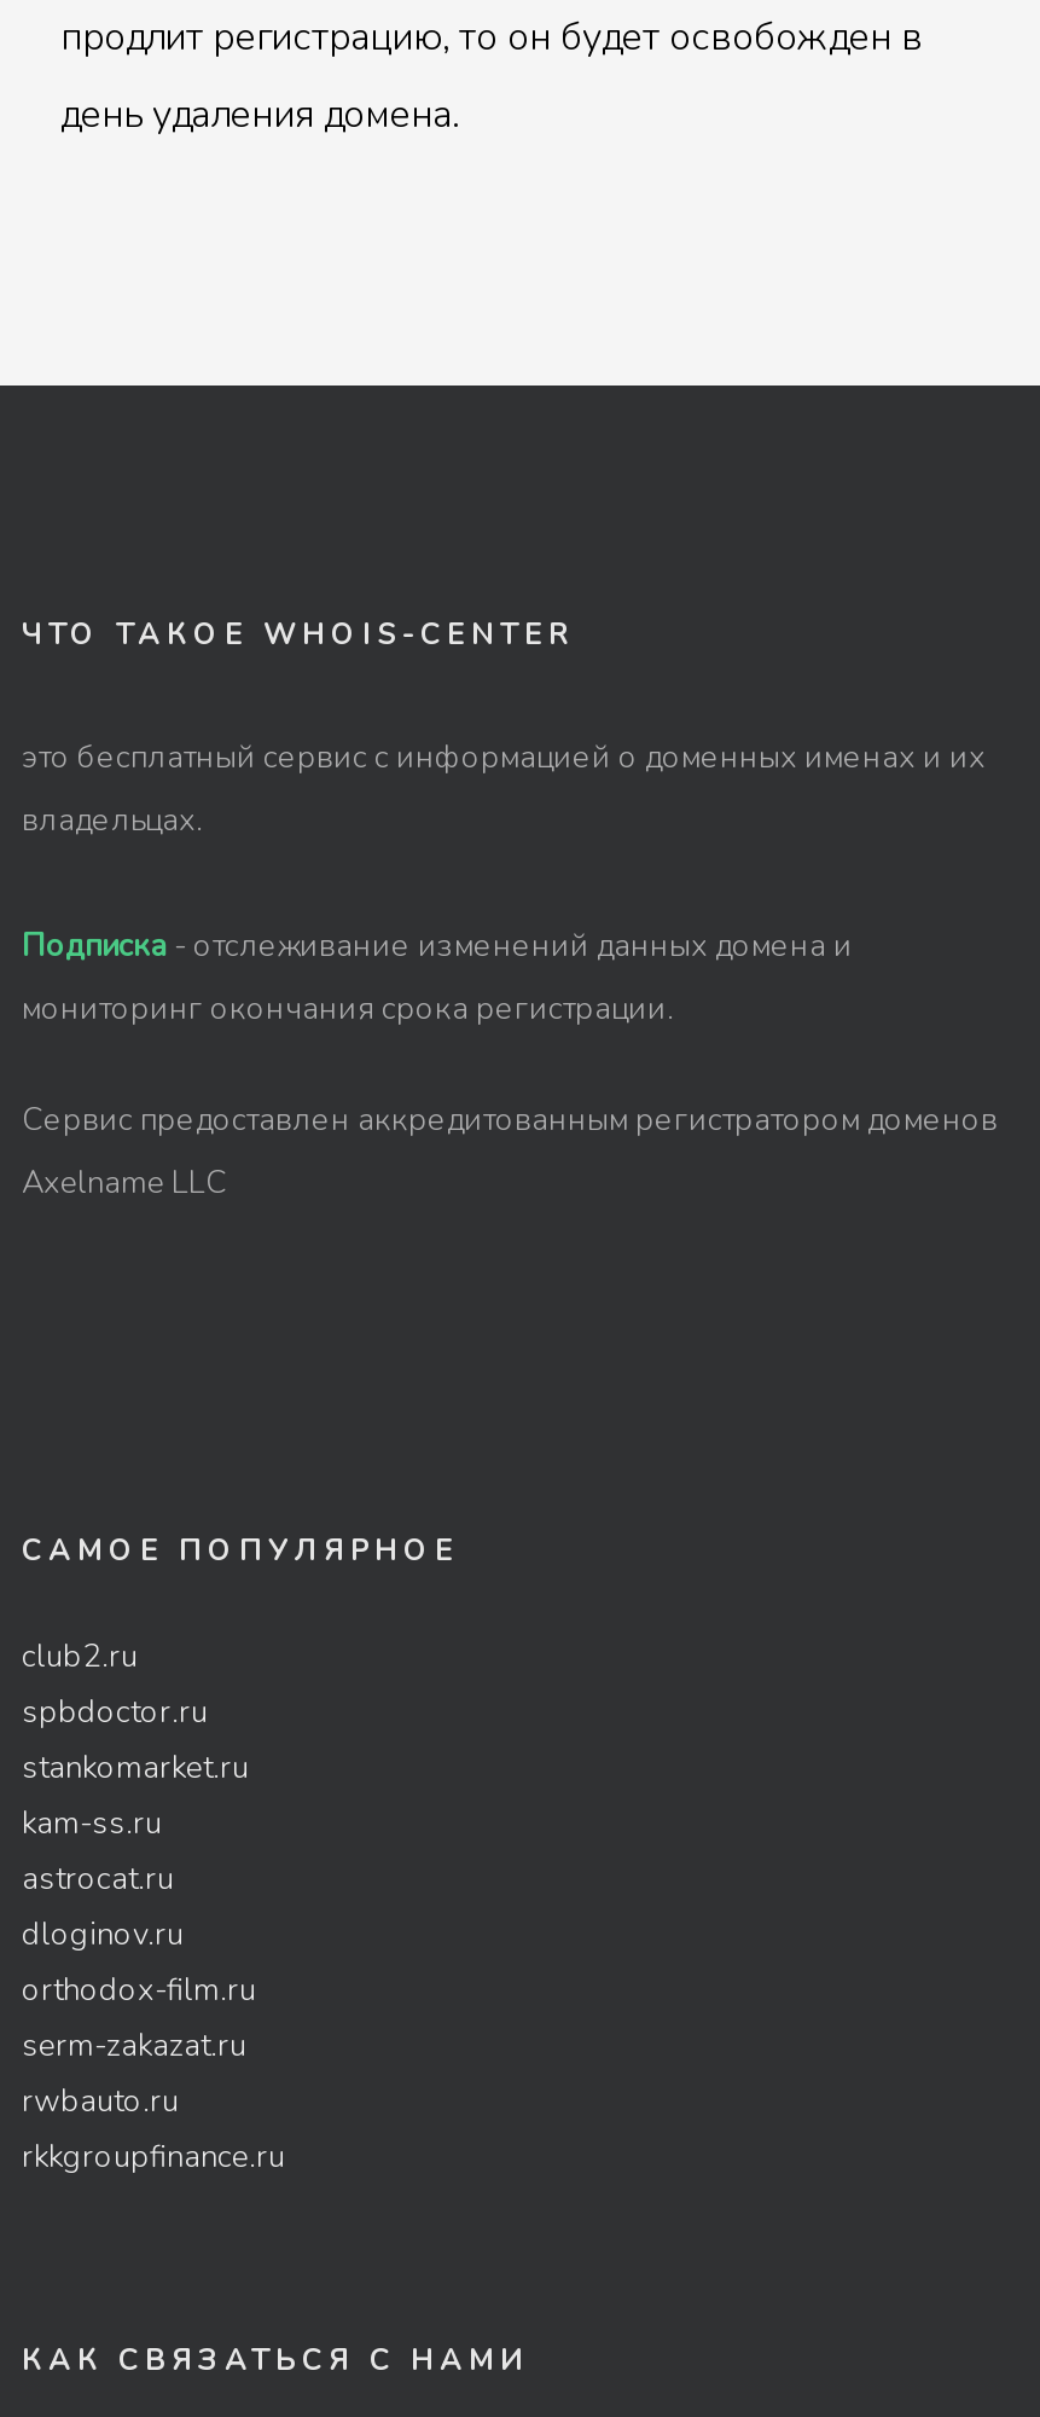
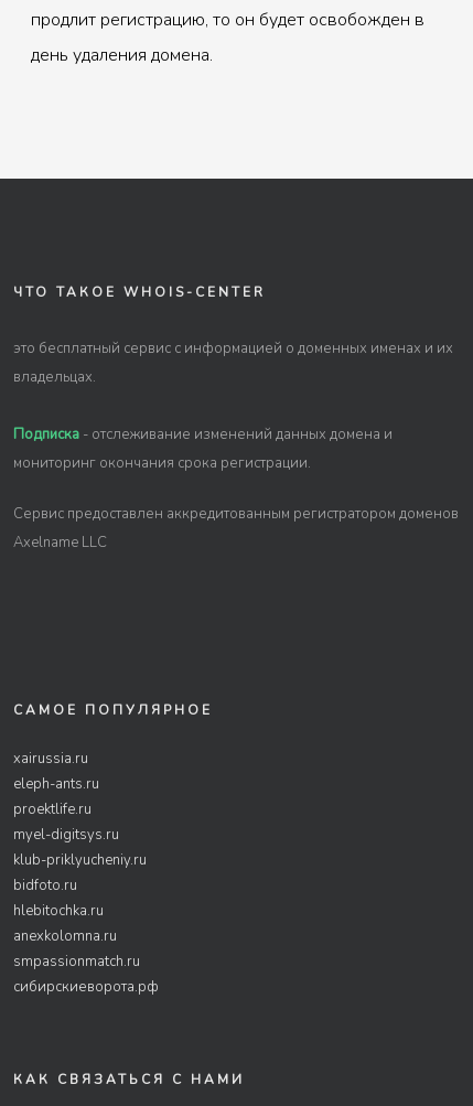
- club2.ru
- spbdoctor.ru
- stankomarket.ru
- kam-ss.ru
- astrocat.ru
- dloginov.ru
- orthodox-film.ru
- serm-zakazat.ru
- rwbauto.ru
- rkkgroupfinance.ru
+ xairussia.ru
+ eleph-ants.ru
+ proektlife.ru
+ myel-digitsys.ru
+ klub-priklyucheniy.ru
+ bidfoto.ru
+ hlebitochka.ru
+ anexkolomna.ru
+ smpassionmatch.ru
+ сибирскиеворота.рф
